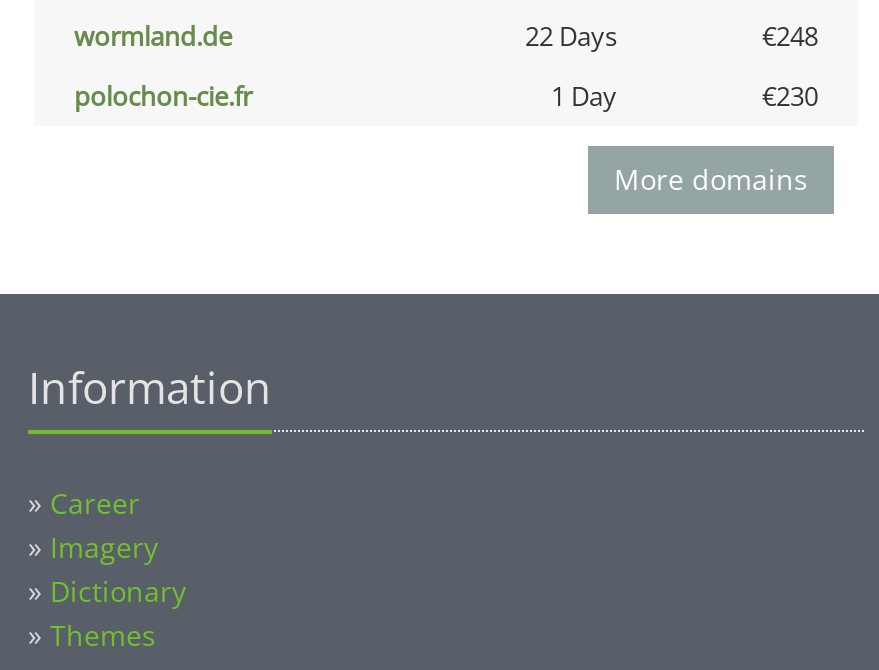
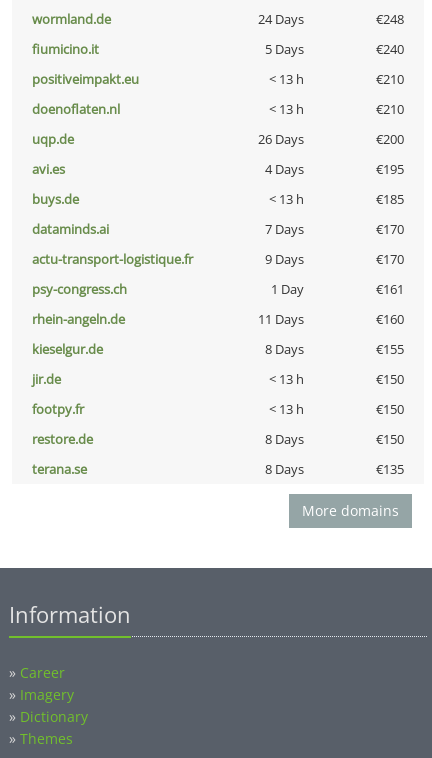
- 22 Days
+ 24 Days

- polochon-cie.fr
+ fiumicino.it
+ 5 Days
+ €240
+ positiveimpakt.eu
+ < 13 h
+ €210
+ doenoflaten.nl
+ < 13 h
+ €210
+ uqp.de
+ 26 Days
+ €200
+ avi.es
+ 4 Days
+ €195
+ buys.de
+ < 13 h
+ €185
+ dataminds.ai
+ 7 Days
+ €170
+ actu-transport-logistique.fr
+ 9 Days
+ €170
+ psy-congress.ch

- €230
+ €161
+ rhein-angeln.de
+ 11 Days
+ €160
+ kieselgur.de
+ 8 Days
+ €155
+ jir.de
+ < 13 h
+ €150
+ footpy.fr
+ < 13 h
+ €150
+ restore.de
+ 8 Days
+ €150
+ terana.se
+ 8 Days
+ €135
